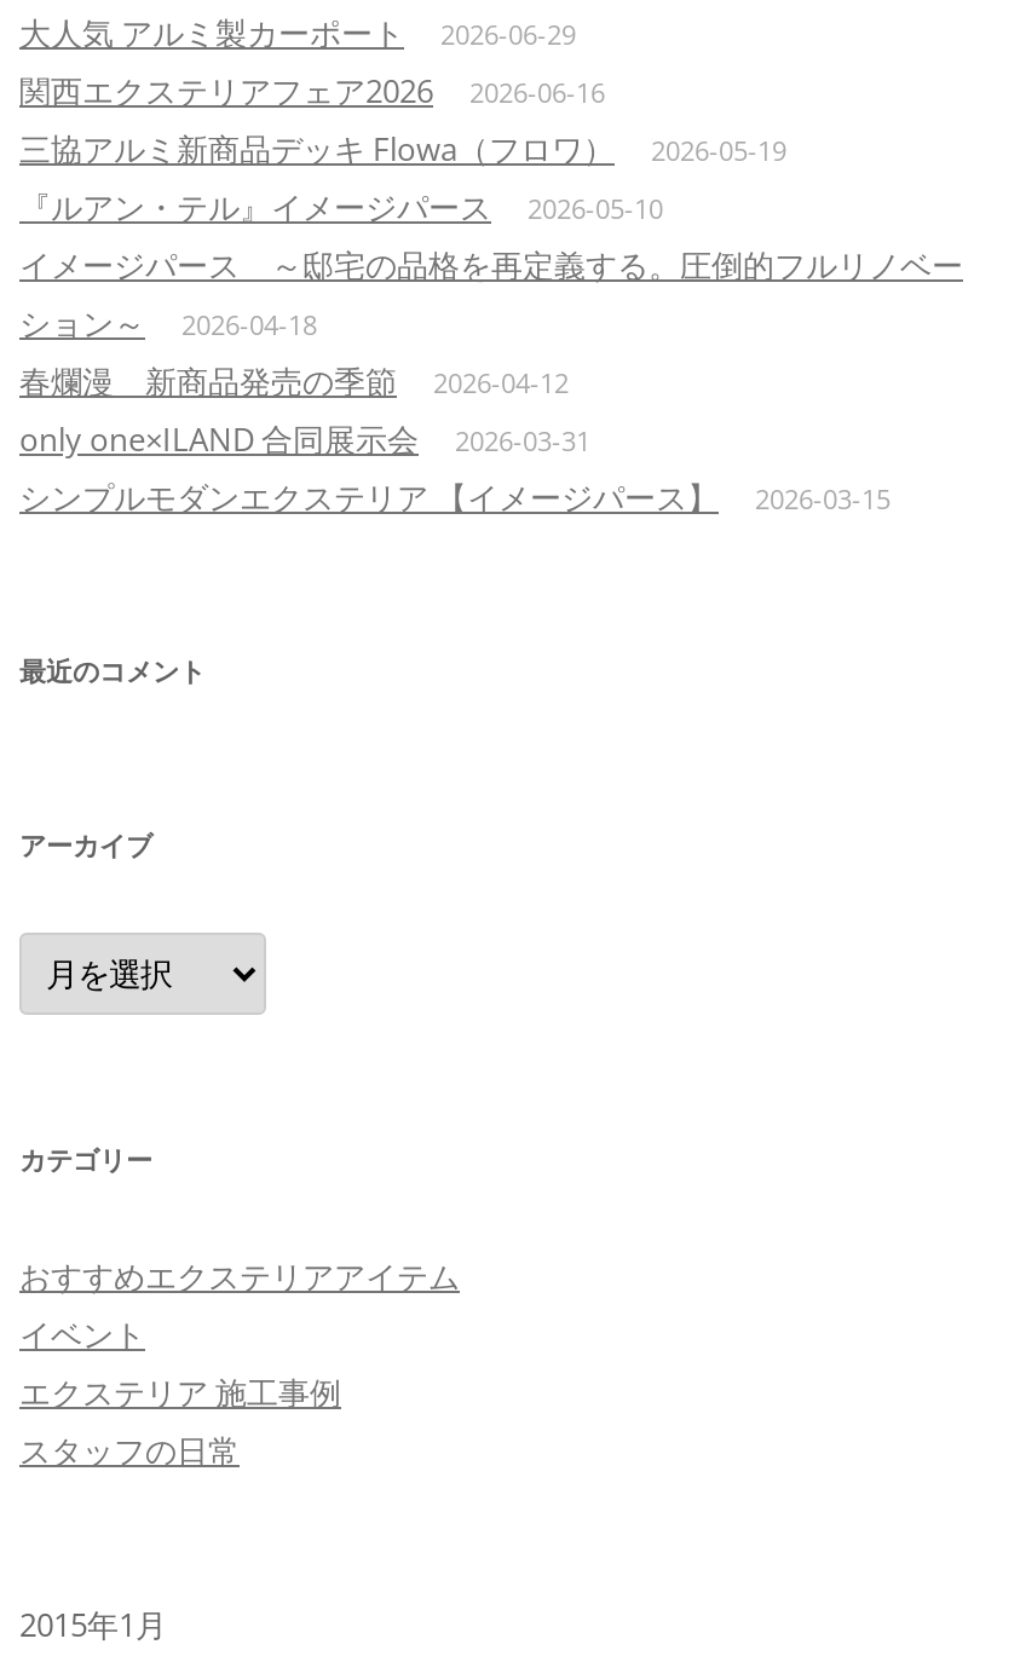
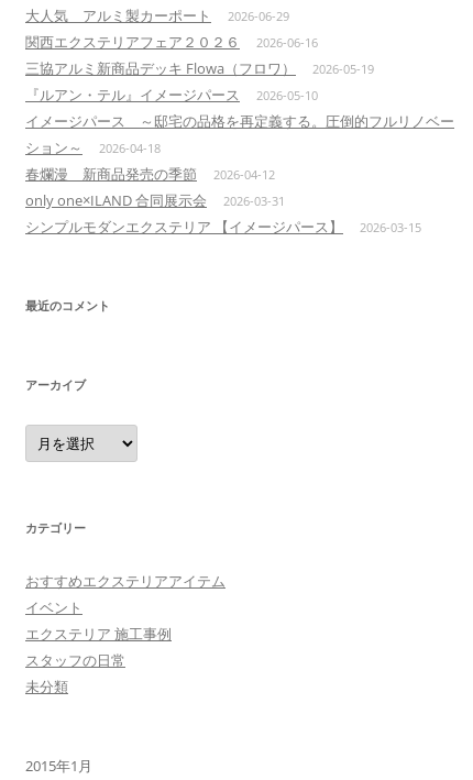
- 関西エクステリアフェア2026
+ 関西エクステリアフェア２０２６

+ 未分類
